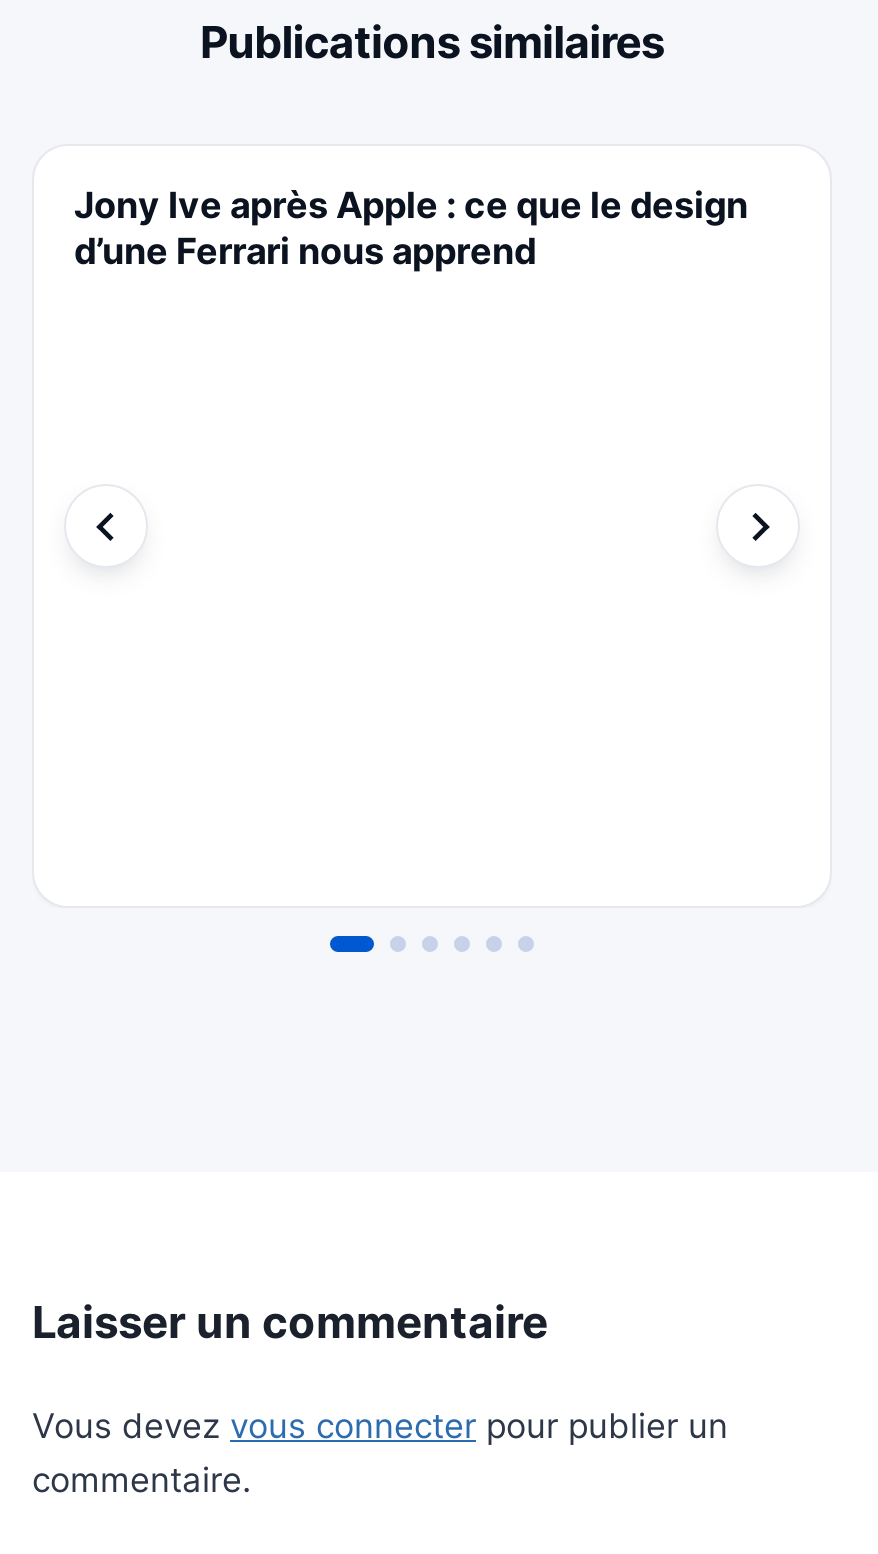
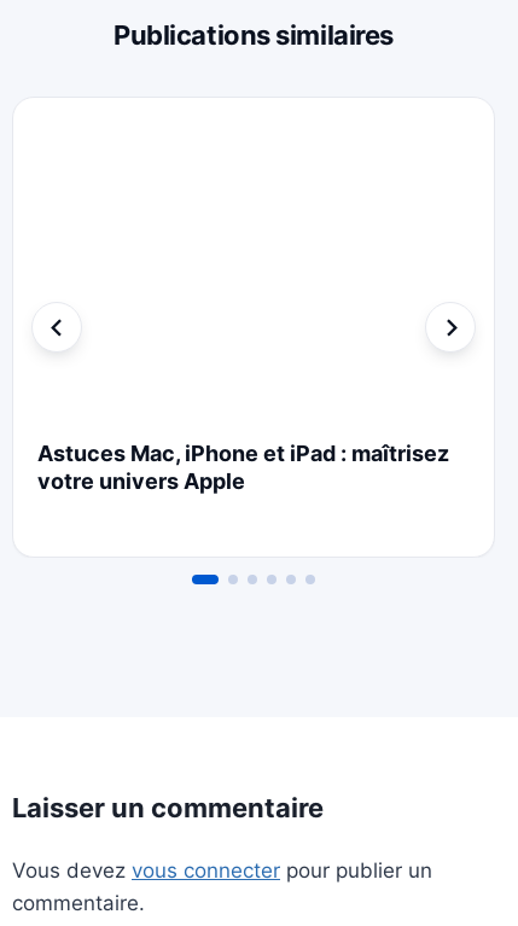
- Jony Ive après Apple : ce que le design
- d’une Ferrari nous apprend
+ Astuces Mac, iPhone et iPad : maîtrisez
+ votre univers Apple
